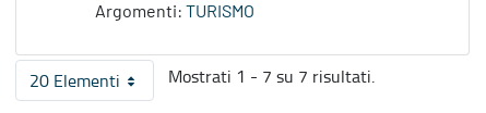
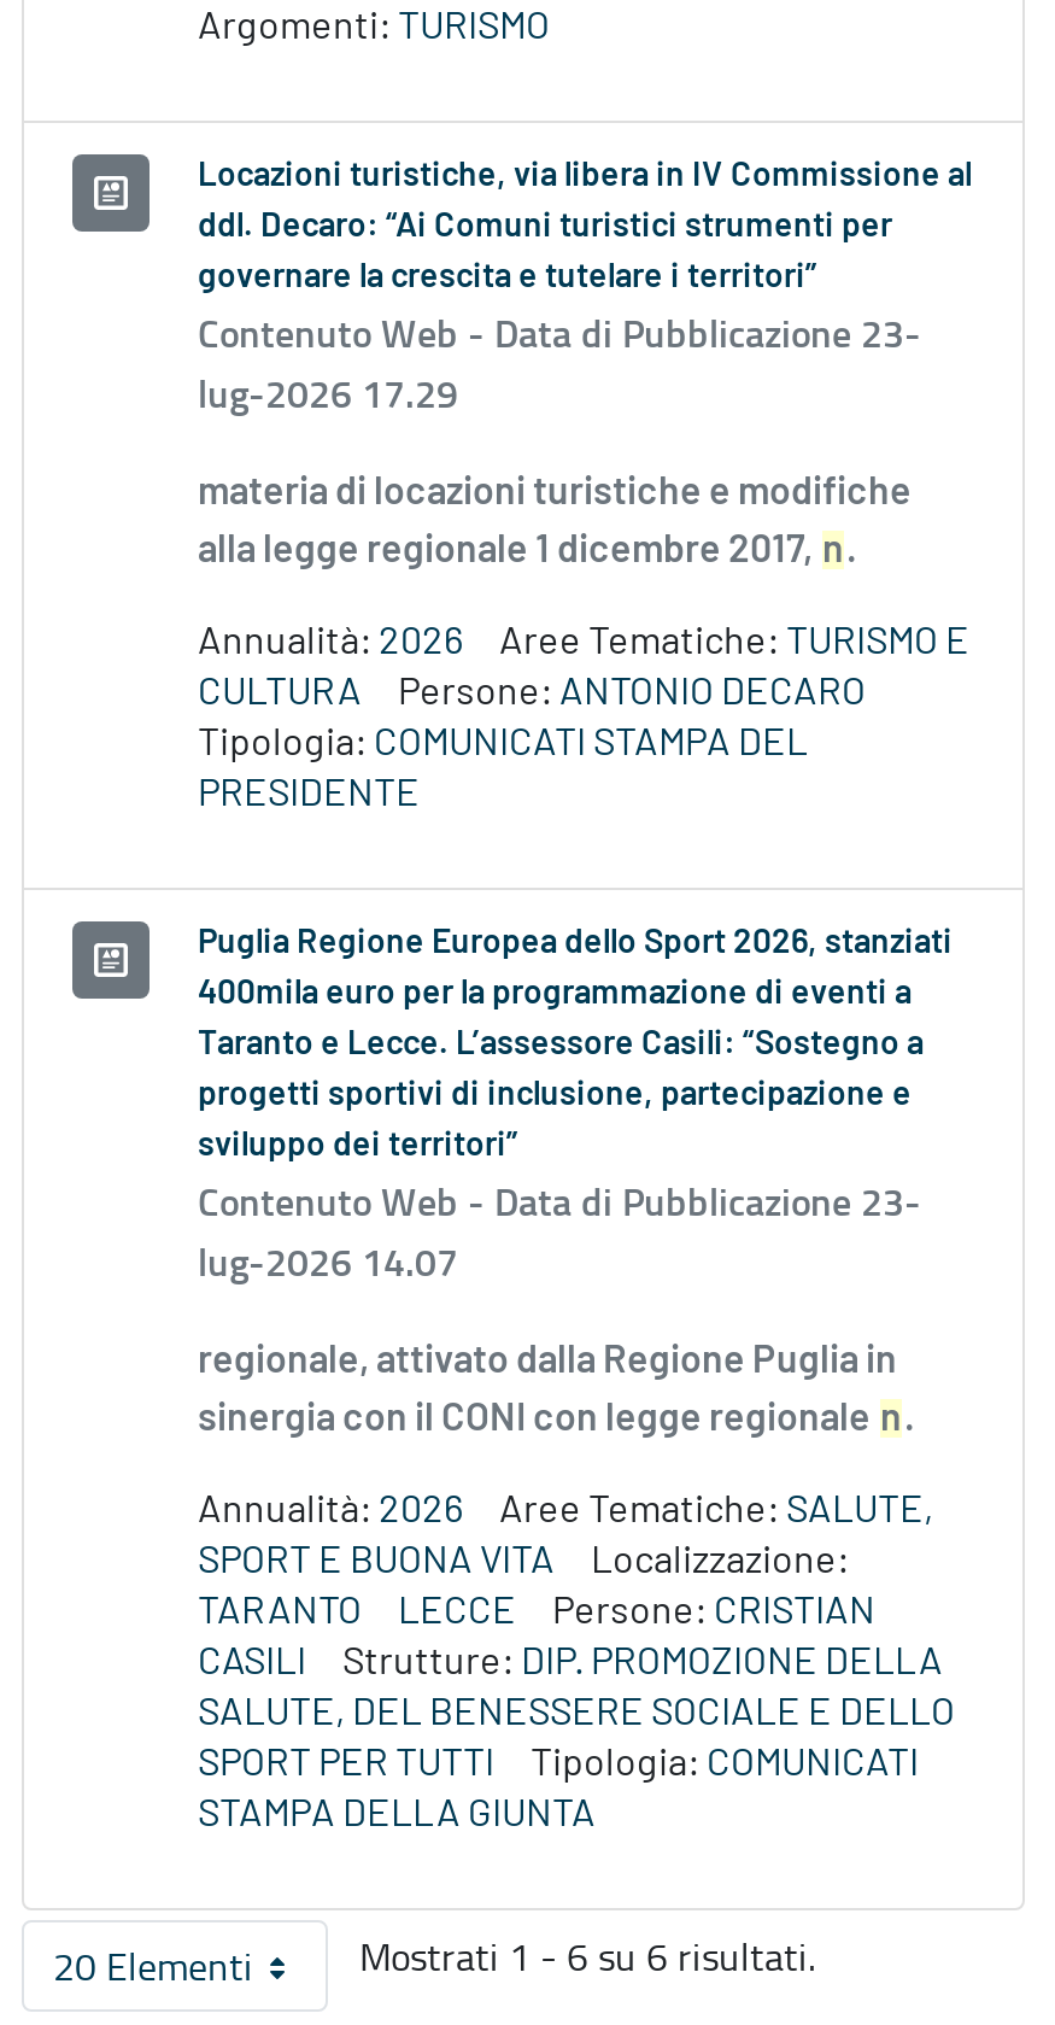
+ [image]
+ Locazioni turistiche, via libera in IV Commissione al
+ ddl. Decaro: “Ai Comuni turistici strumenti per
+ governare la crescita e tutelare i territori”
+ Contenuto Web - Data di Pubblicazione 23-
+ lug-2026 17.29
+ materia di locazioni turistiche e modifiche
+ alla legge regionale 1 dicembre 2017, n.
+ Annualità: 2026
+ Aree Tematiche: TURISMO E
+ CULTURA
+ Persone: ANTONIO DECARO
+ Tipologia: COMUNICATI STAMPA DEL
+ PRESIDENTE

+ [image]
+ Puglia Regione Europea dello Sport 2026, stanziati
+ 400mila euro per la programmazione di eventi a
+ Taranto e Lecce. L’assessore Casili: “Sostegno a
+ progetti sportivi di inclusione, partecipazione e
+ sviluppo dei territori”
+ Contenuto Web - Data di Pubblicazione 23-
+ lug-2026 14.07
+ regionale, attivato dalla Regione Puglia in
+ sinergia con il CONI con legge regionale n.
+ Annualità: 2026
+ Aree Tematiche: SALUTE,
+ SPORT E BUONA VITA
+ Localizzazione:
+ TARANTO
+ LECCE
+ Persone: CRISTIAN
+ CASILI
+ Strutture: DIP. PROMOZIONE DELLA
+ SALUTE, DEL BENESSERE SOCIALE E DELLO
+ SPORT PER TUTTI
+ Tipologia: COMUNICATI
+ STAMPA DELLA GIUNTA

- Mostrati 1 - 7 su 7 risultati.
+ Mostrati 1 - 6 su 6 risultati.
